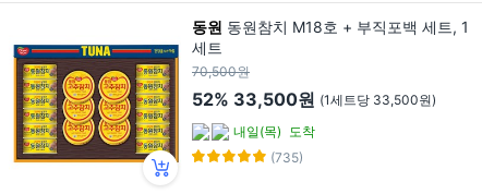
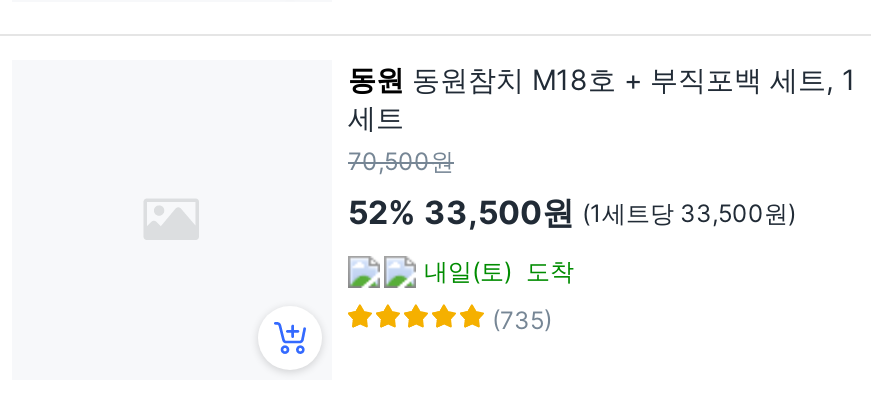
- [image]

- 내일(목) 도착
+ 내일(토) 도착
